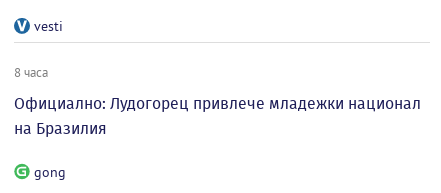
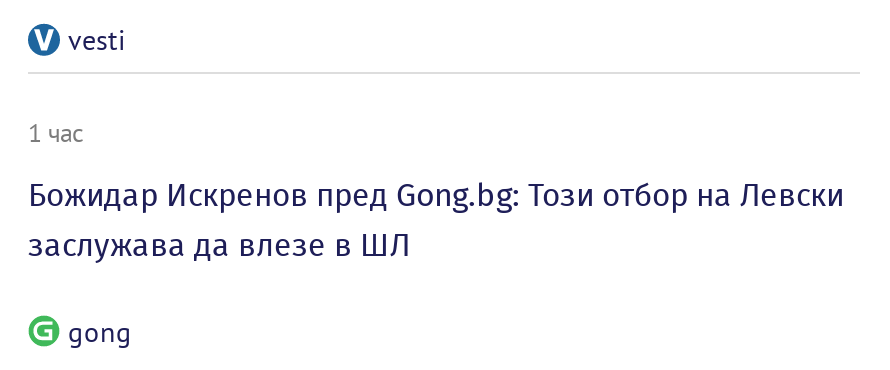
- 8 часа
+ 1 час

- Официално: Лудогорец привлече младежки национал
- на Бразилия
+ Божидар Искренов пред Gong.bg: Този отбор на Левски
+ заслужава да влезе в ШЛ
